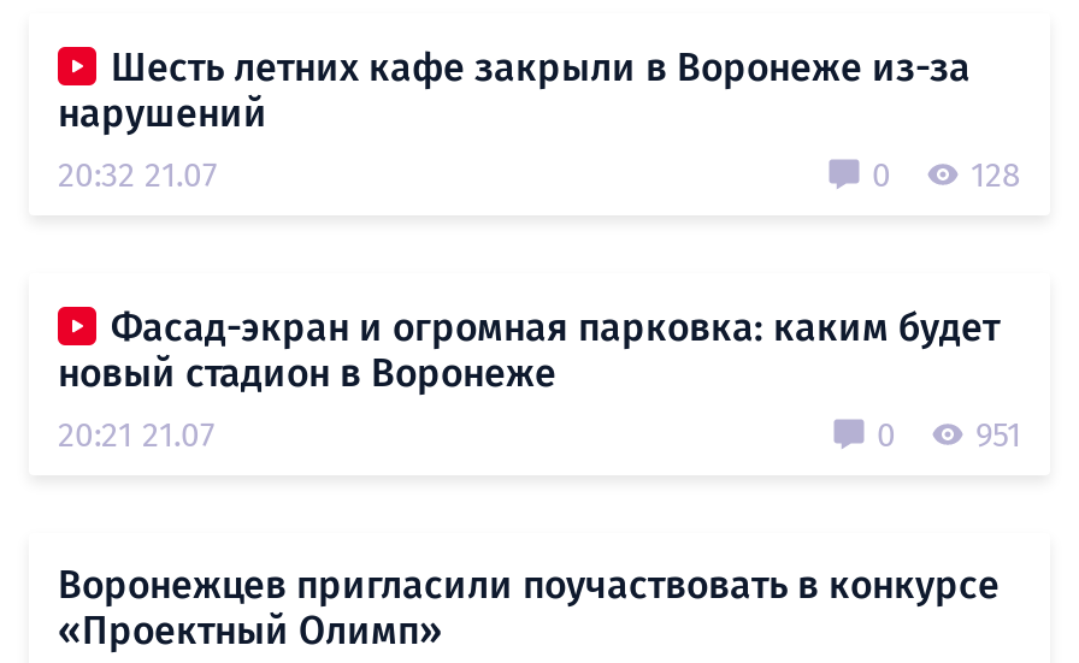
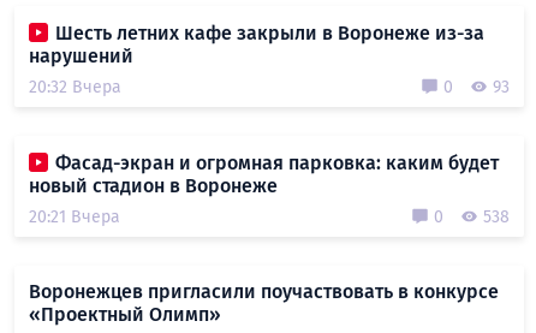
- 20:32 21.07
+ 20:32 Вчера

- 0 128
+ 0 93

- 20:21 21.07
+ 20:21 Вчера

- 0 951
+ 0 538
